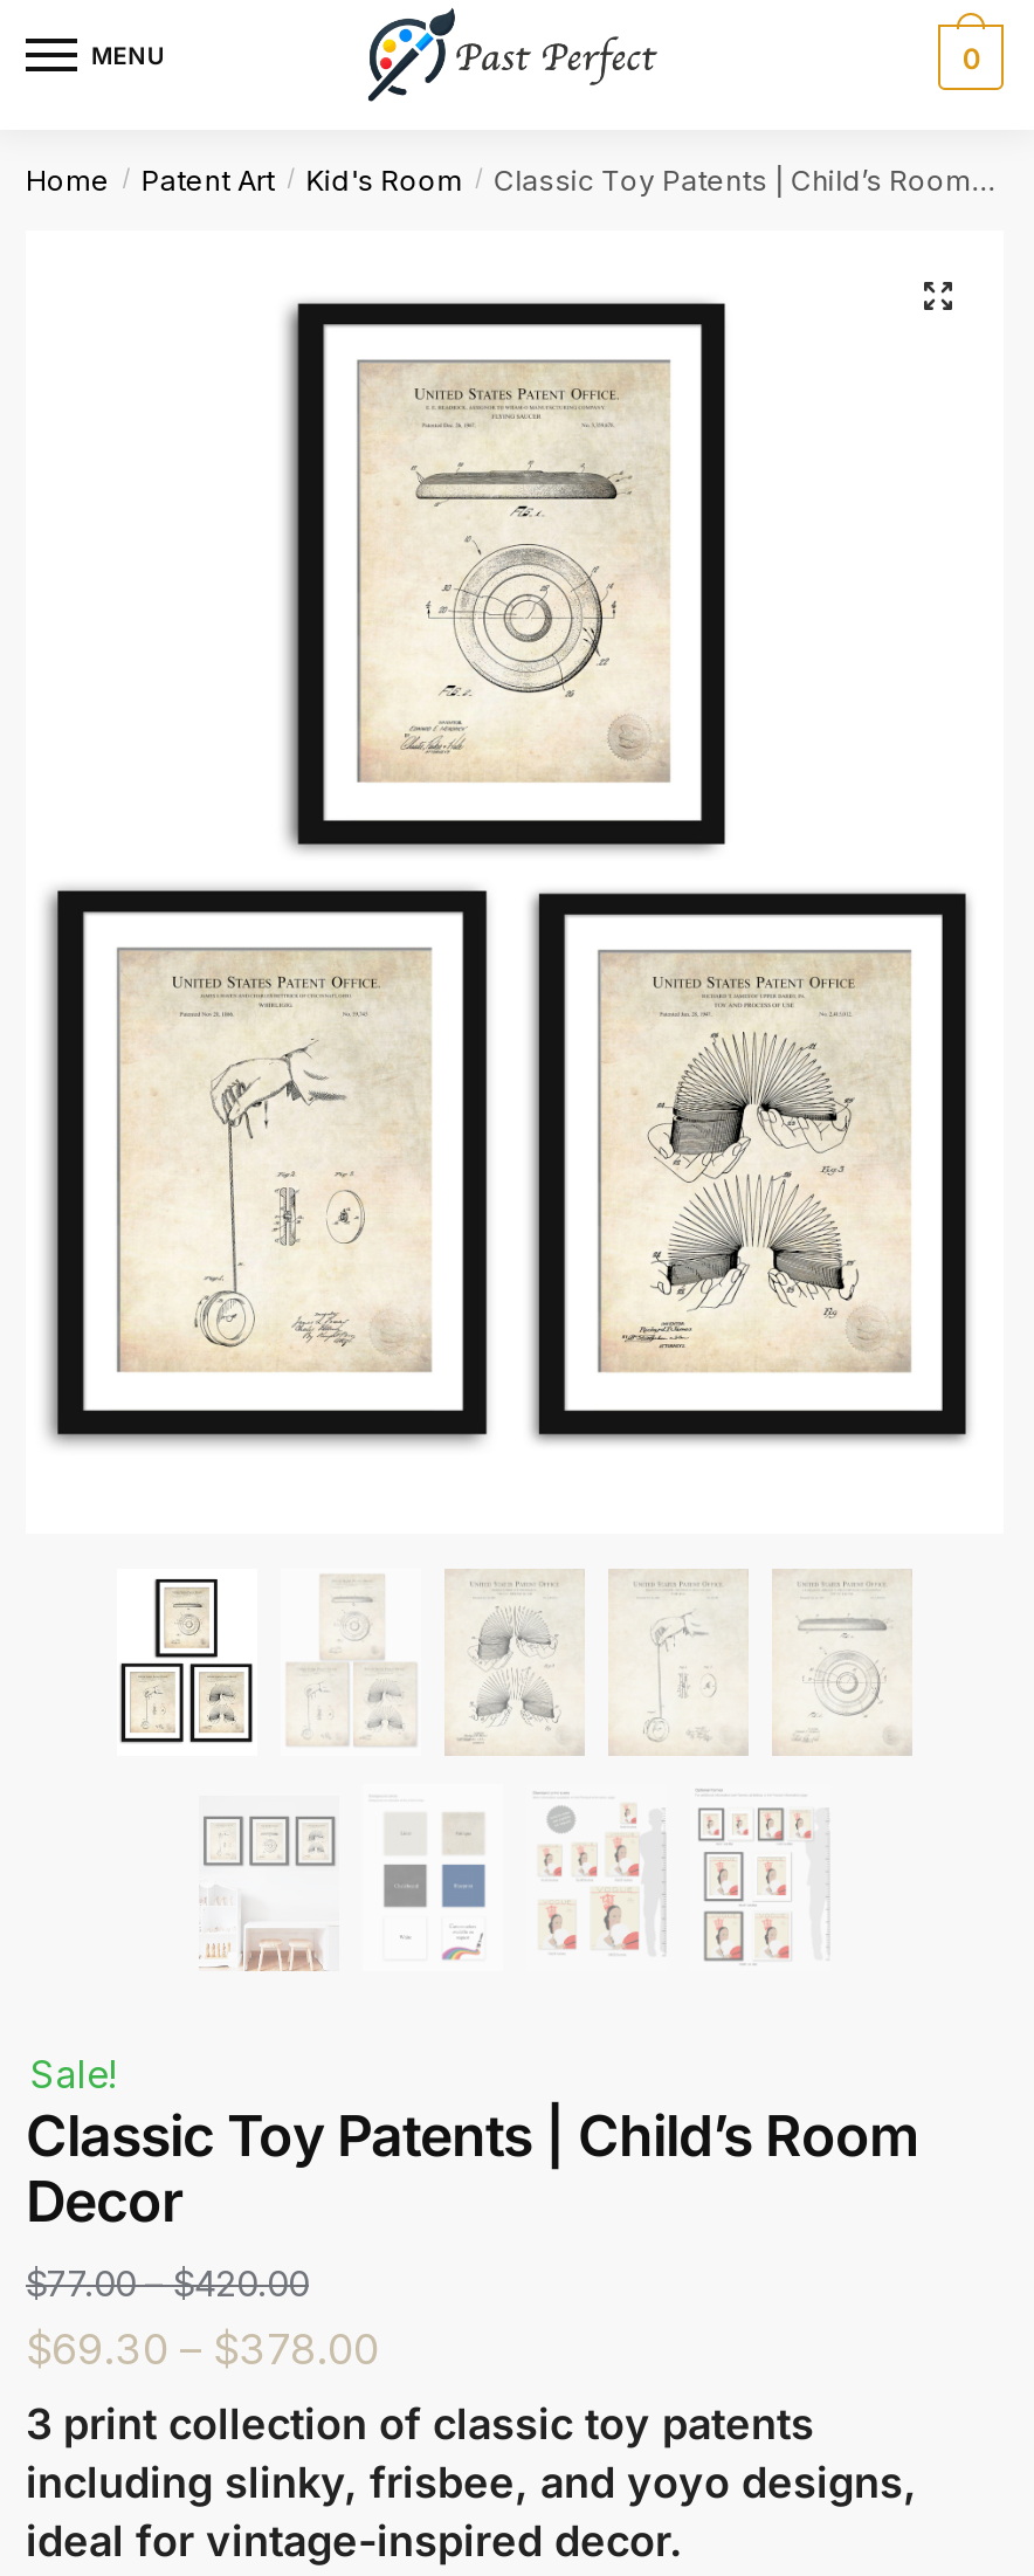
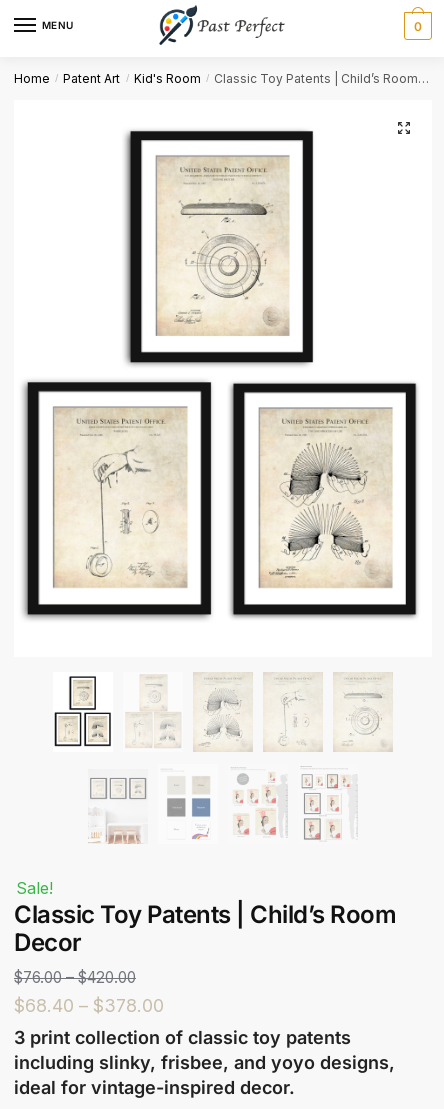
- $77.00 – $420.00
+ $76.00 – $420.00

- $69.30 – $378.00
+ $68.40 – $378.00
